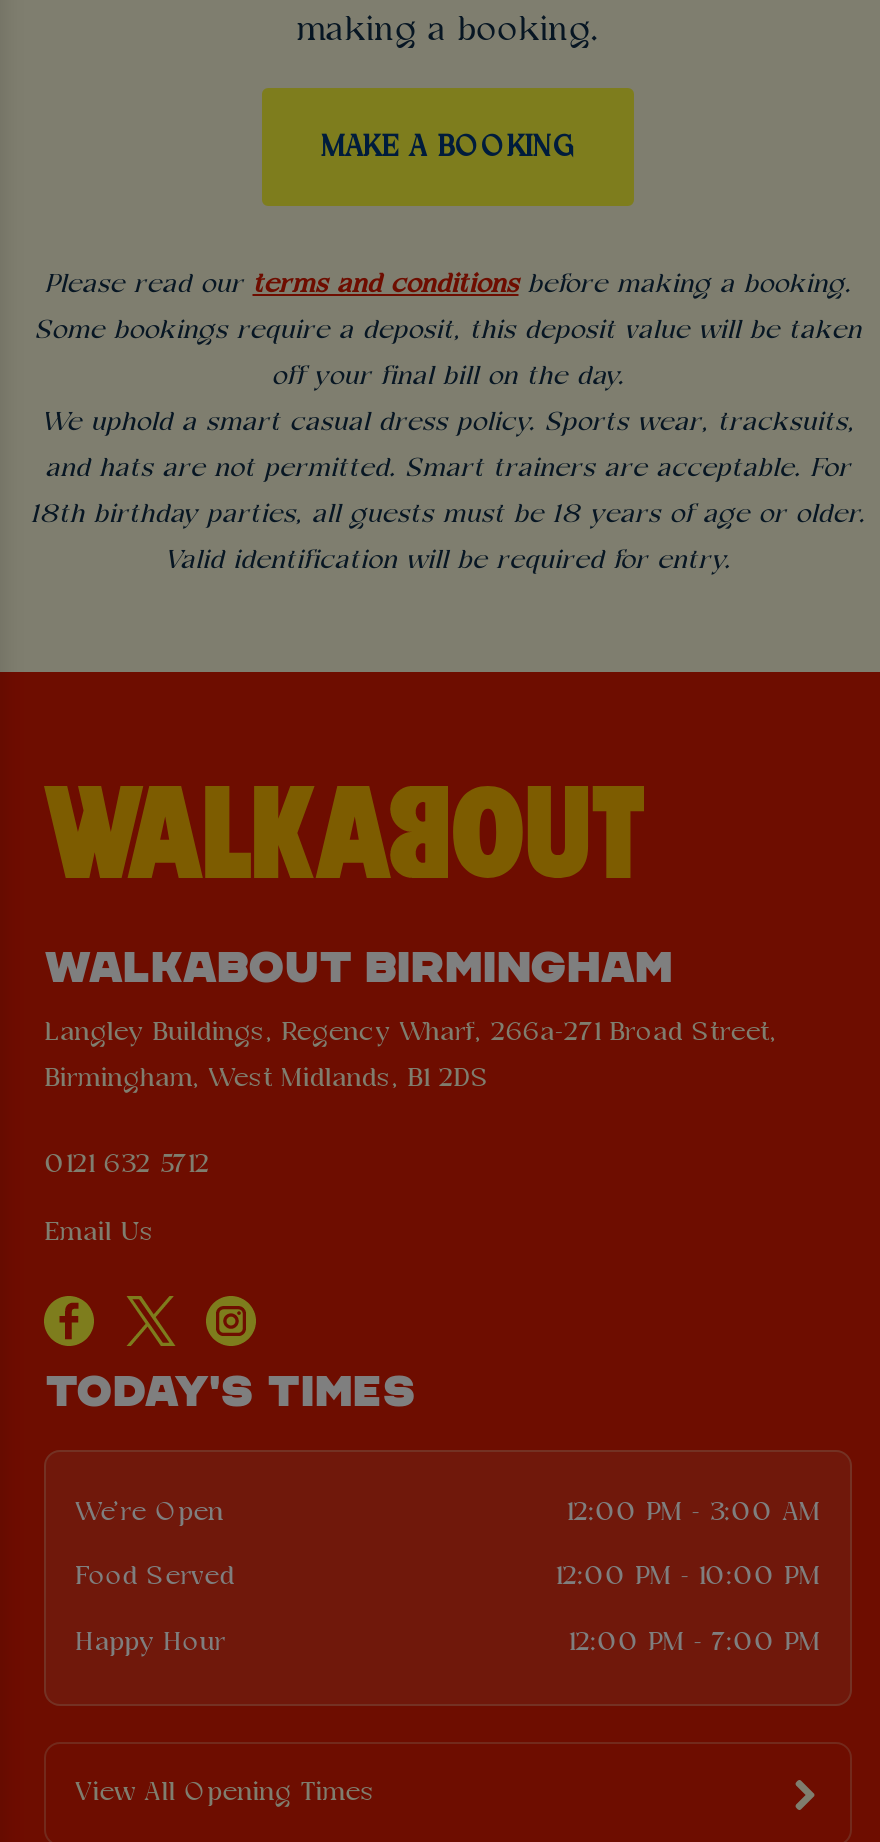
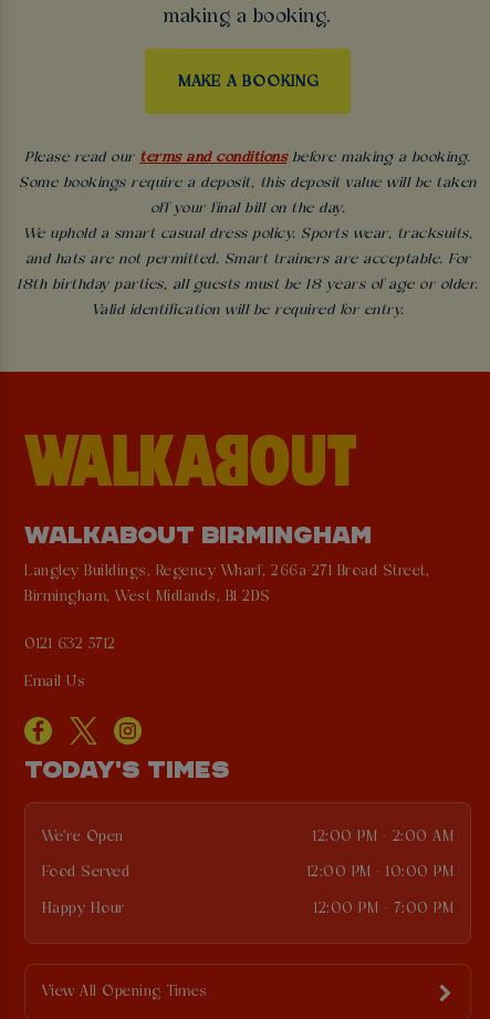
- 12:00 PM - 3:00 AM
+ 12:00 PM - 2:00 AM
